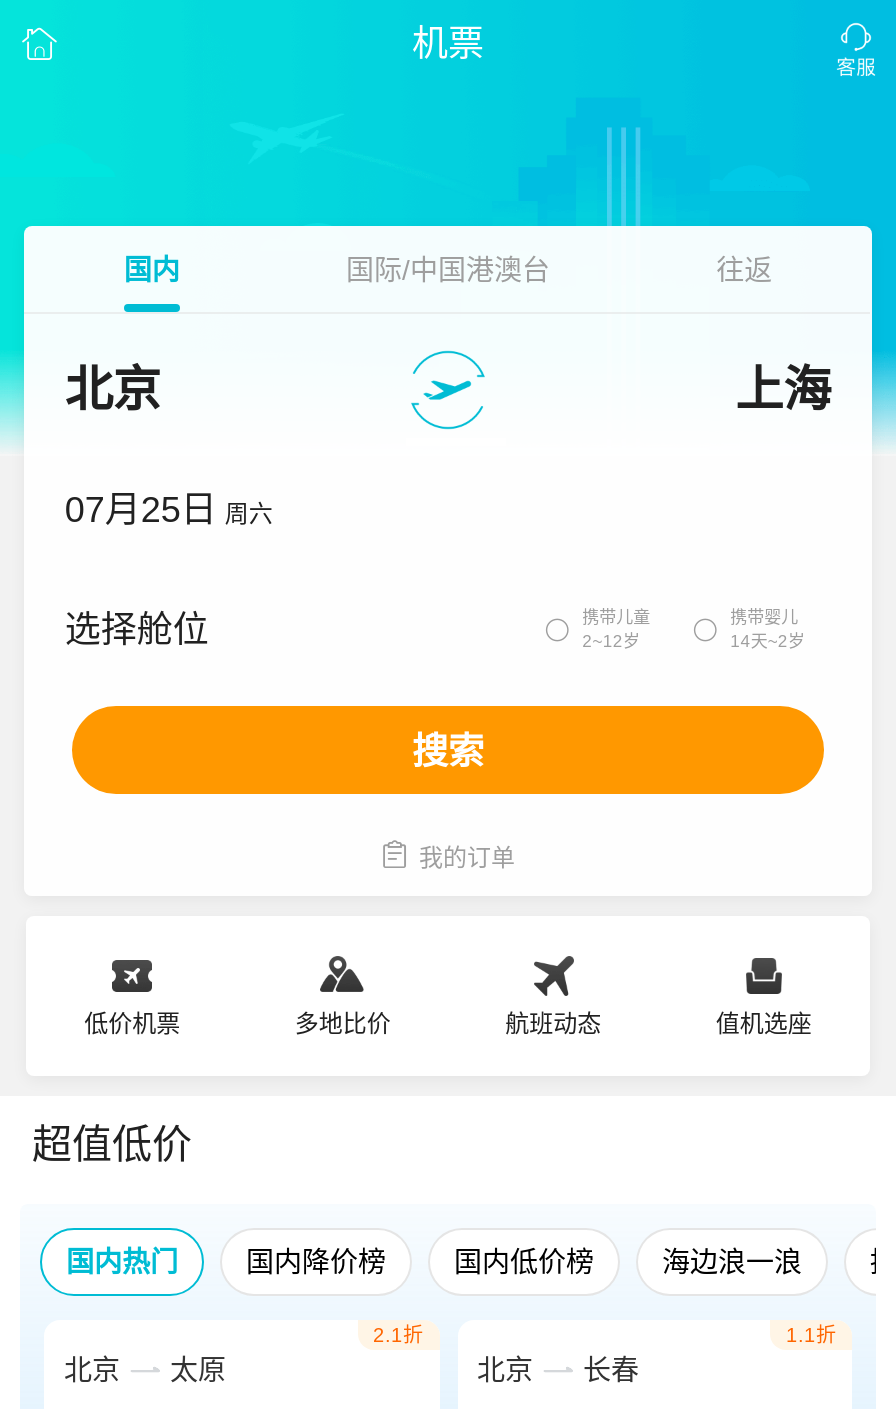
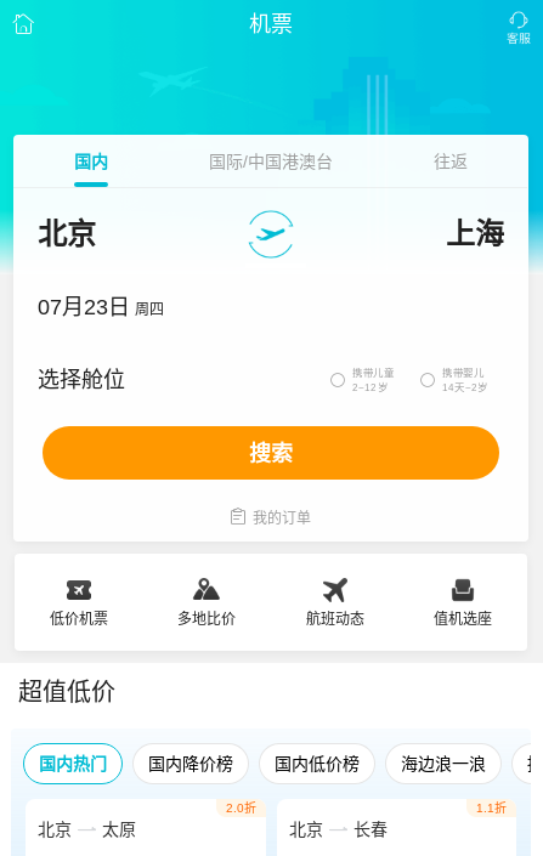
- 07月25日 周六
+ 07月23日 周四

- 2.1折
+ 2.0折
